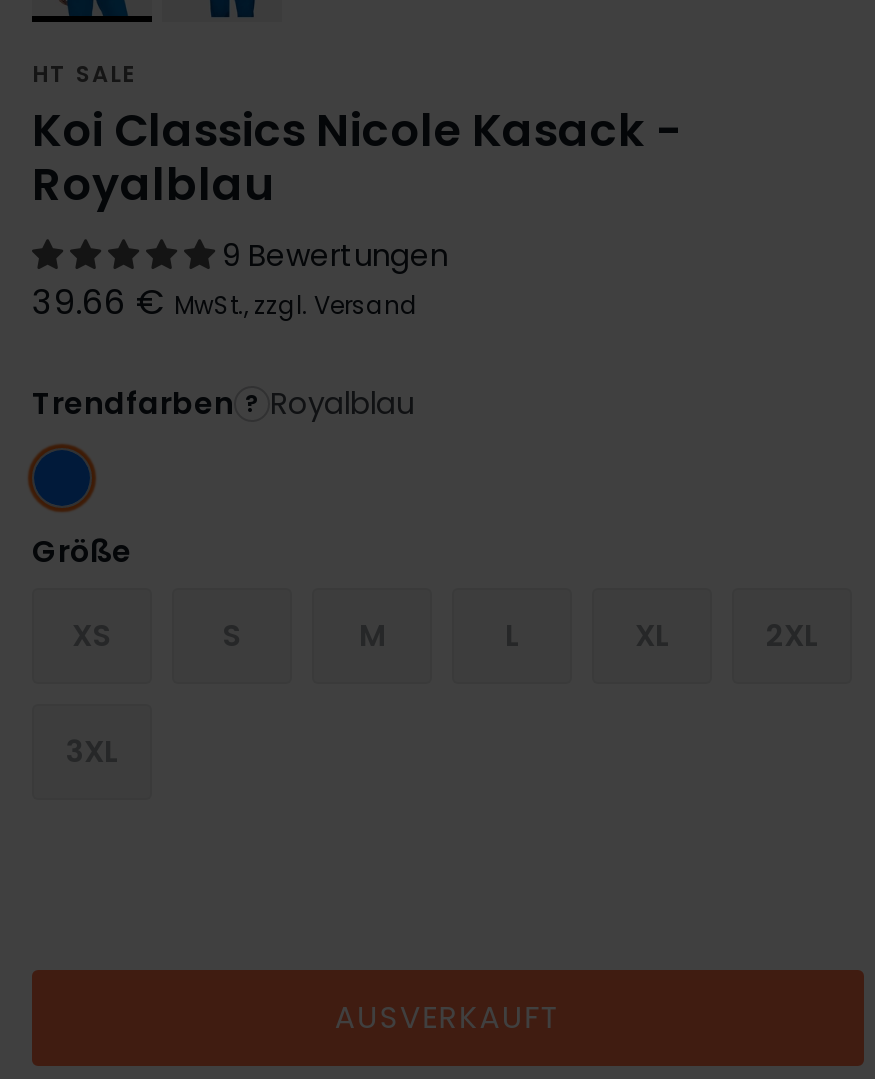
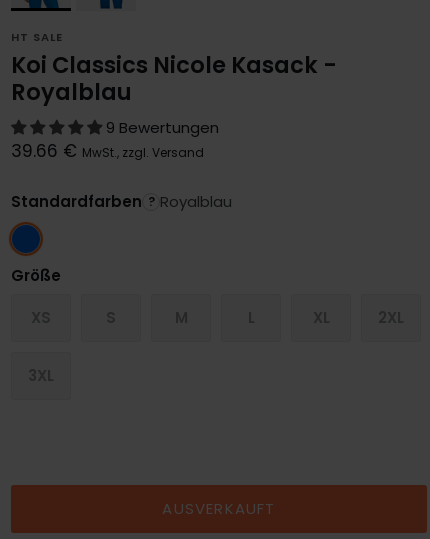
- Trendfarben ? Royalblau
+ Standardfarben ? Royalblau
